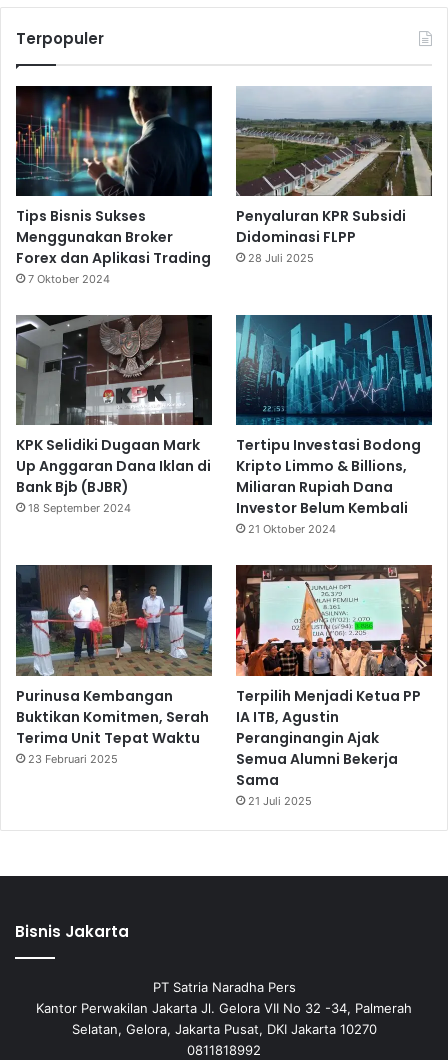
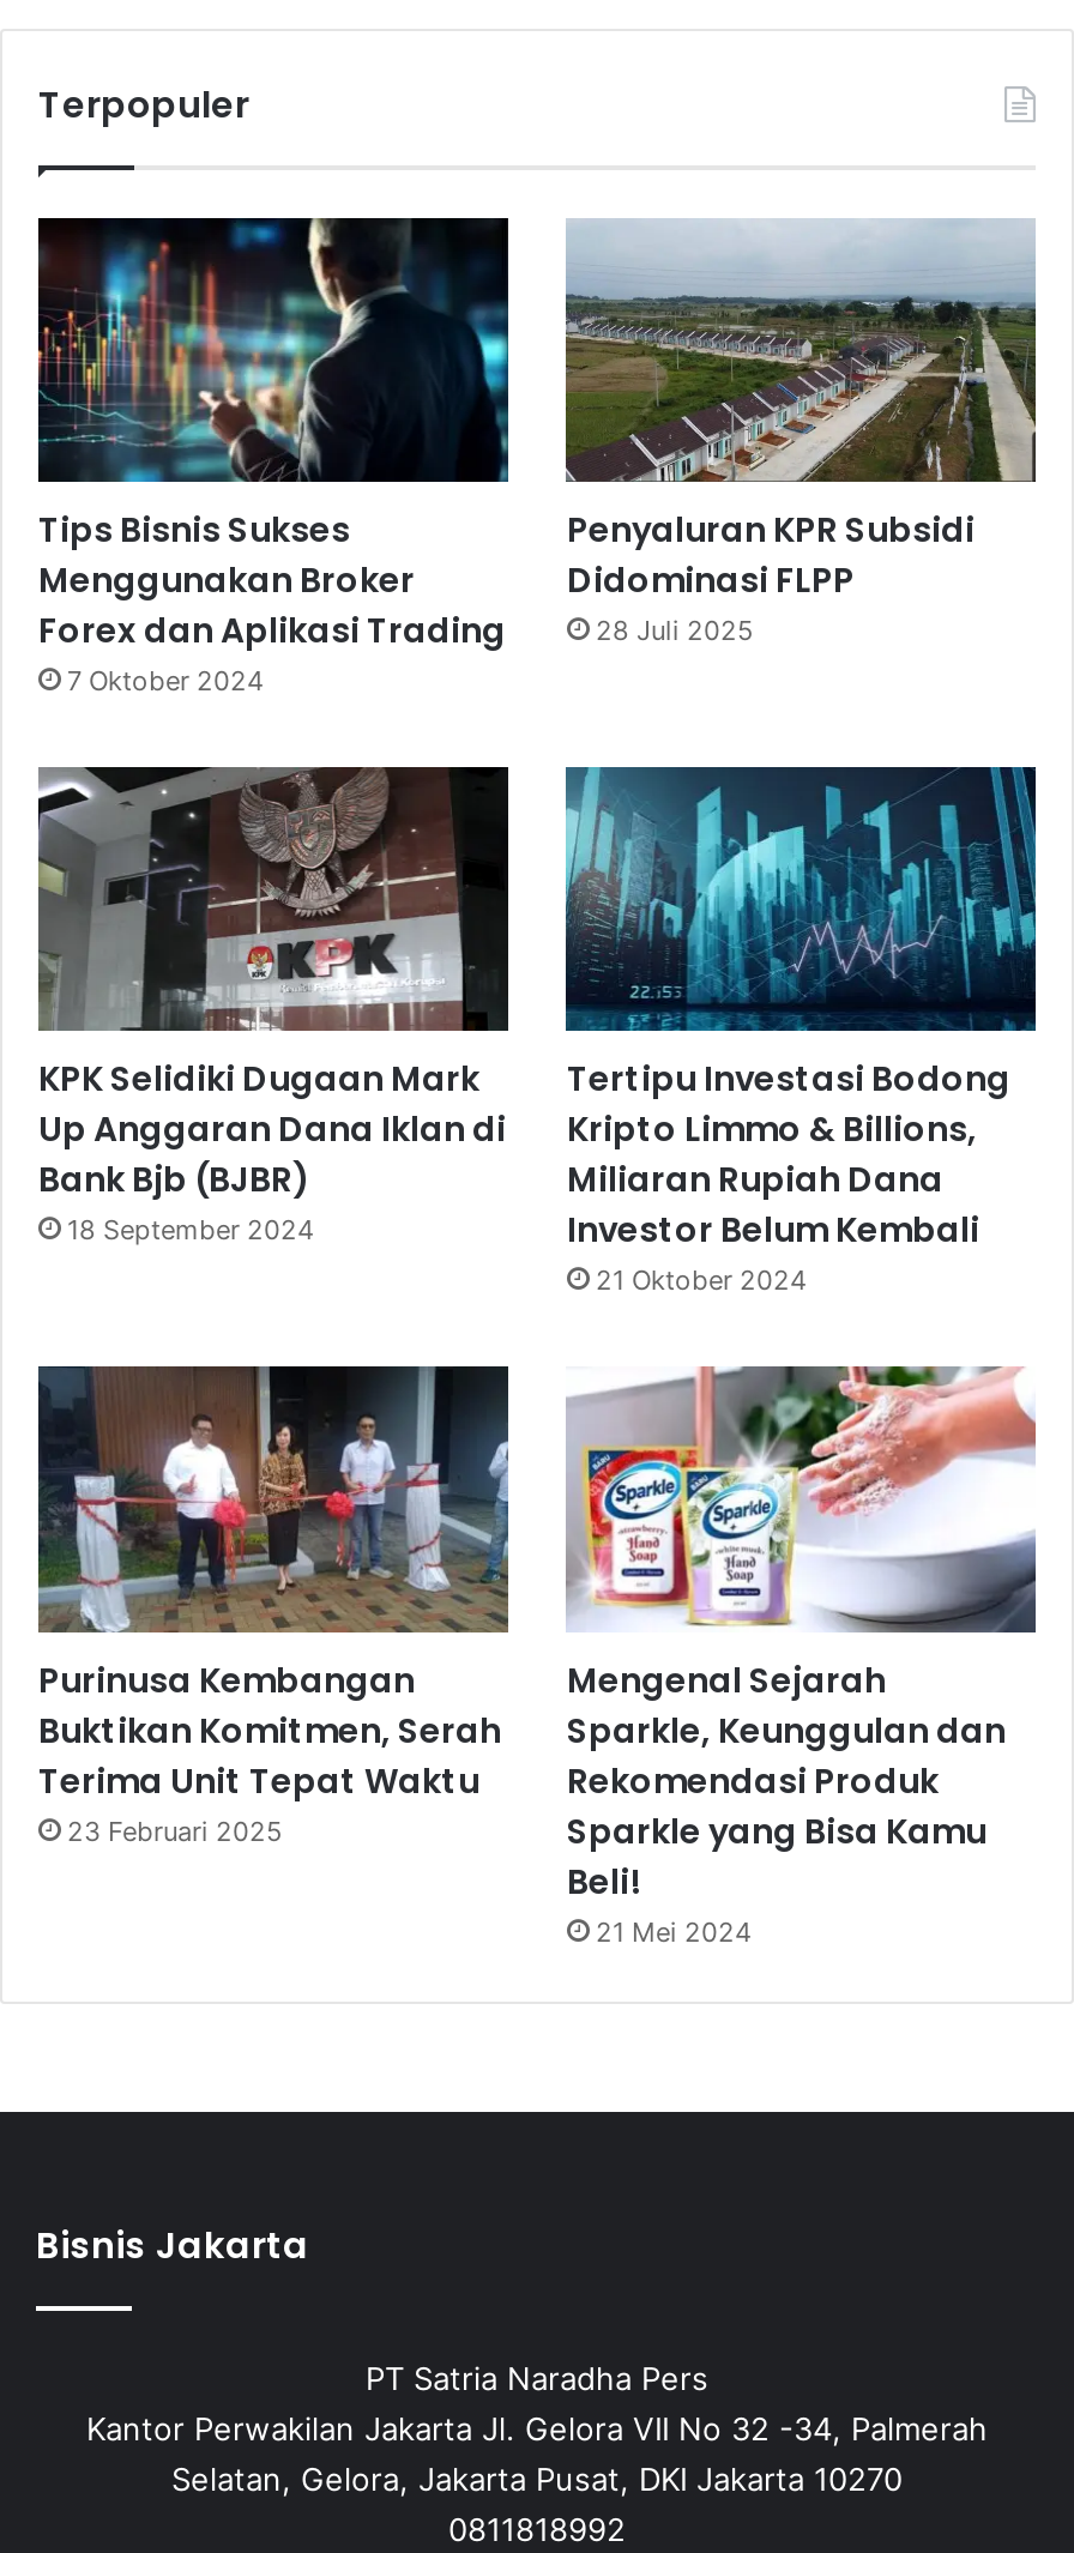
- [image]
- Terpilih Menjadi Ketua PP
- IA ITB, Agustin
- Peranginangin Ajak
- Semua Alumni Bekerja
- Sama
- 21 Juli 2025
+ [image]
+ Mengenal Sejarah
+ Sparkle, Keunggulan dan
+ Rekomendasi Produk
+ Sparkle yang Bisa Kamu
+ Beli!
+ 21 Mei 2024
